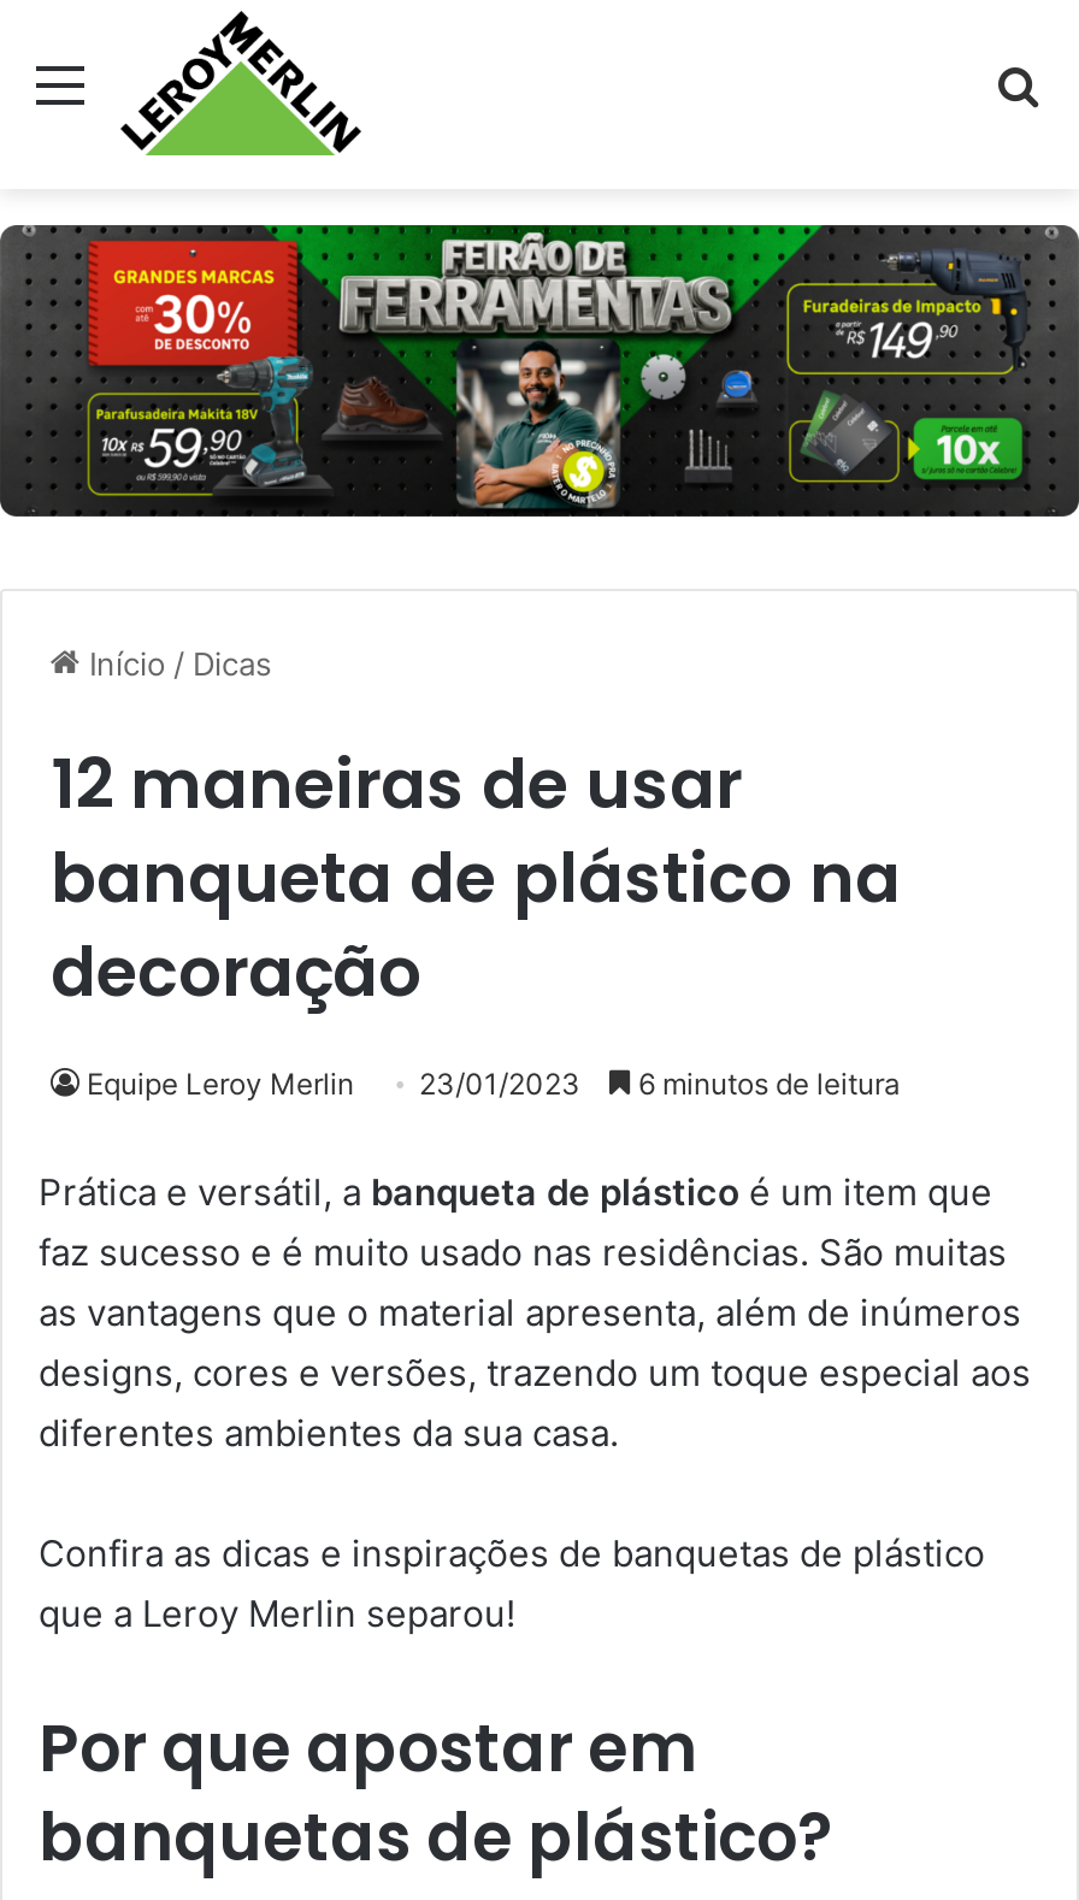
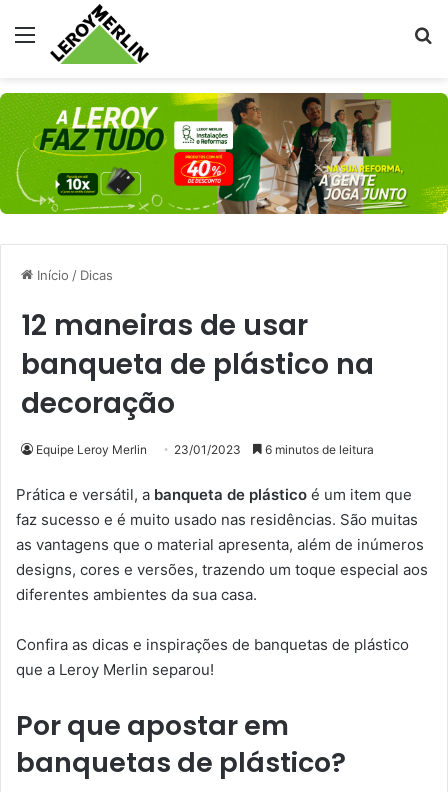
- [image]
+ [image]
